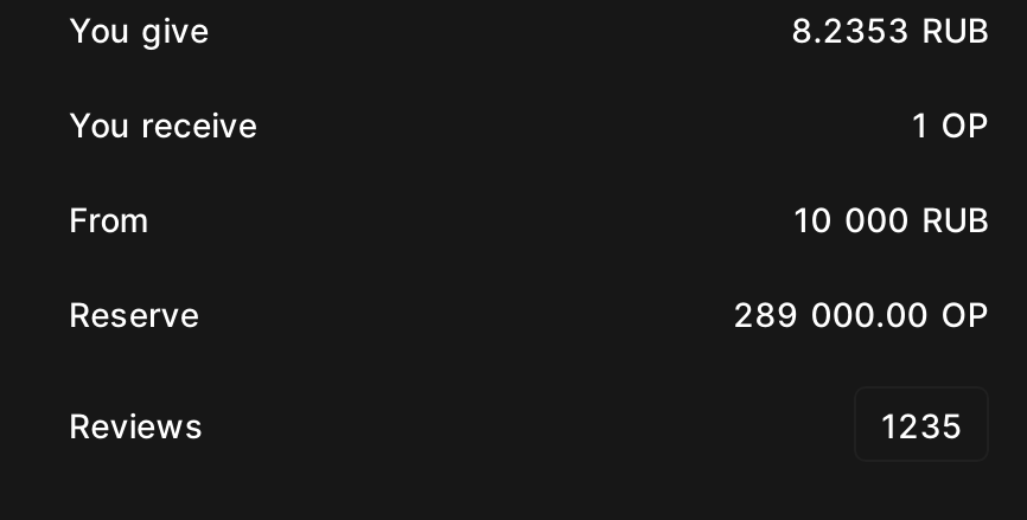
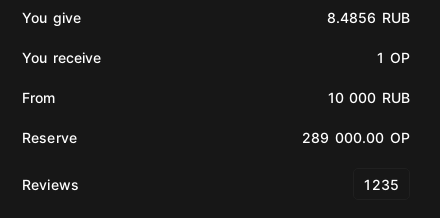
- 8.2353 RUB
+ 8.4856 RUB
